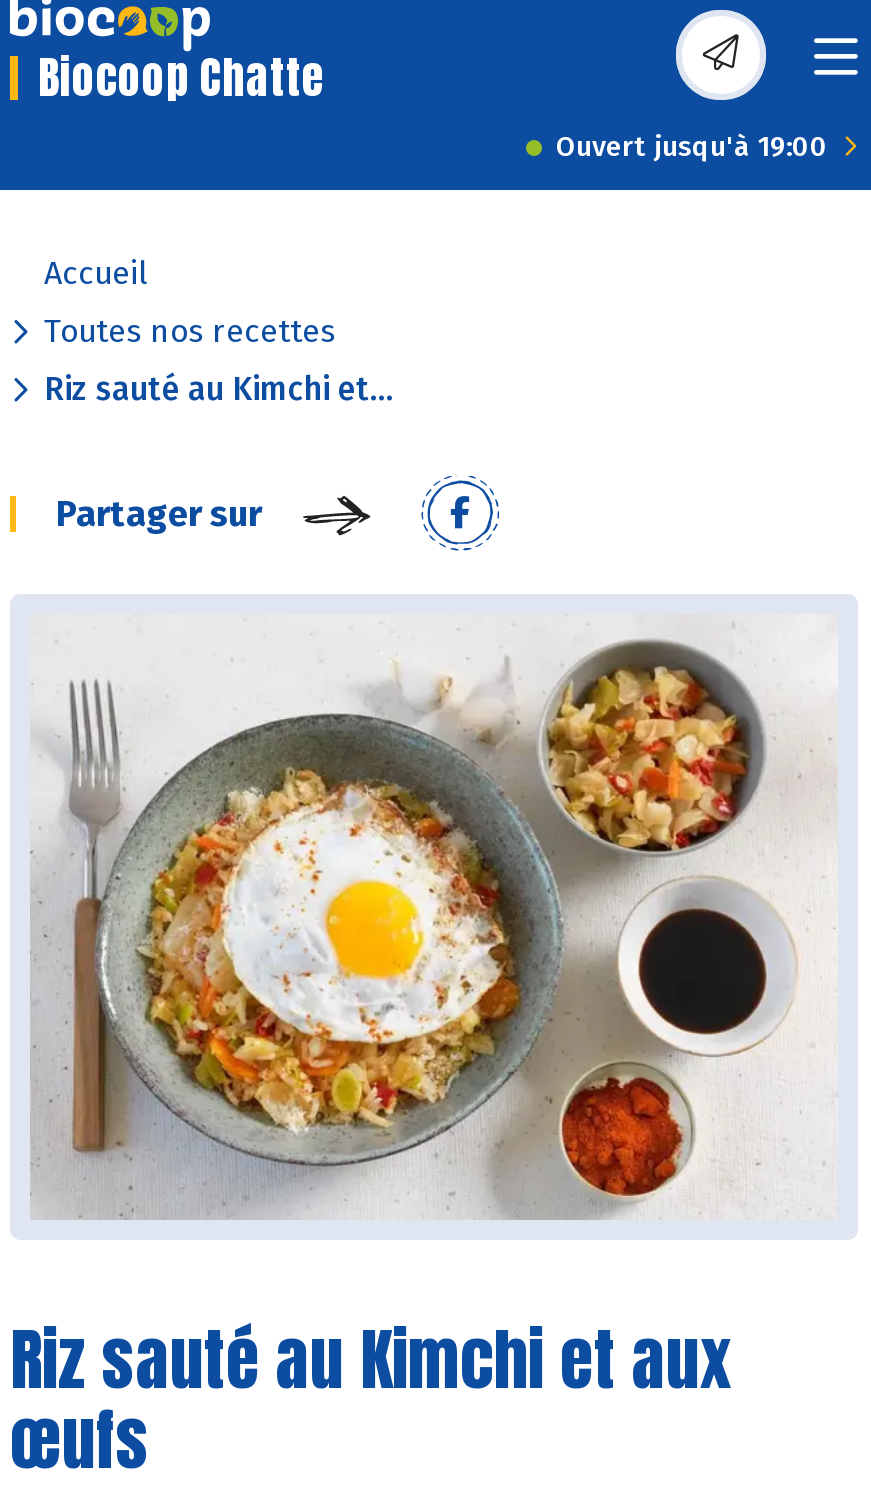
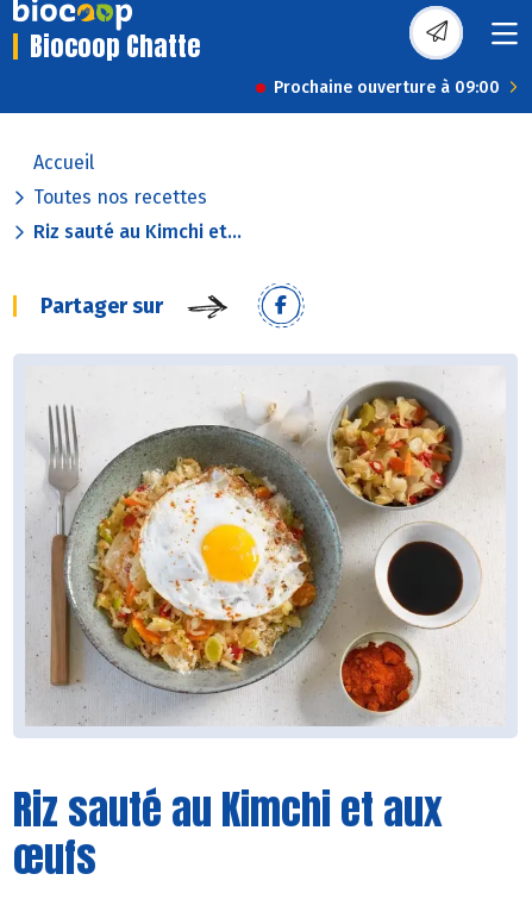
- Ouvert jusqu'à 19:00
+ Prochaine ouverture à 09:00
